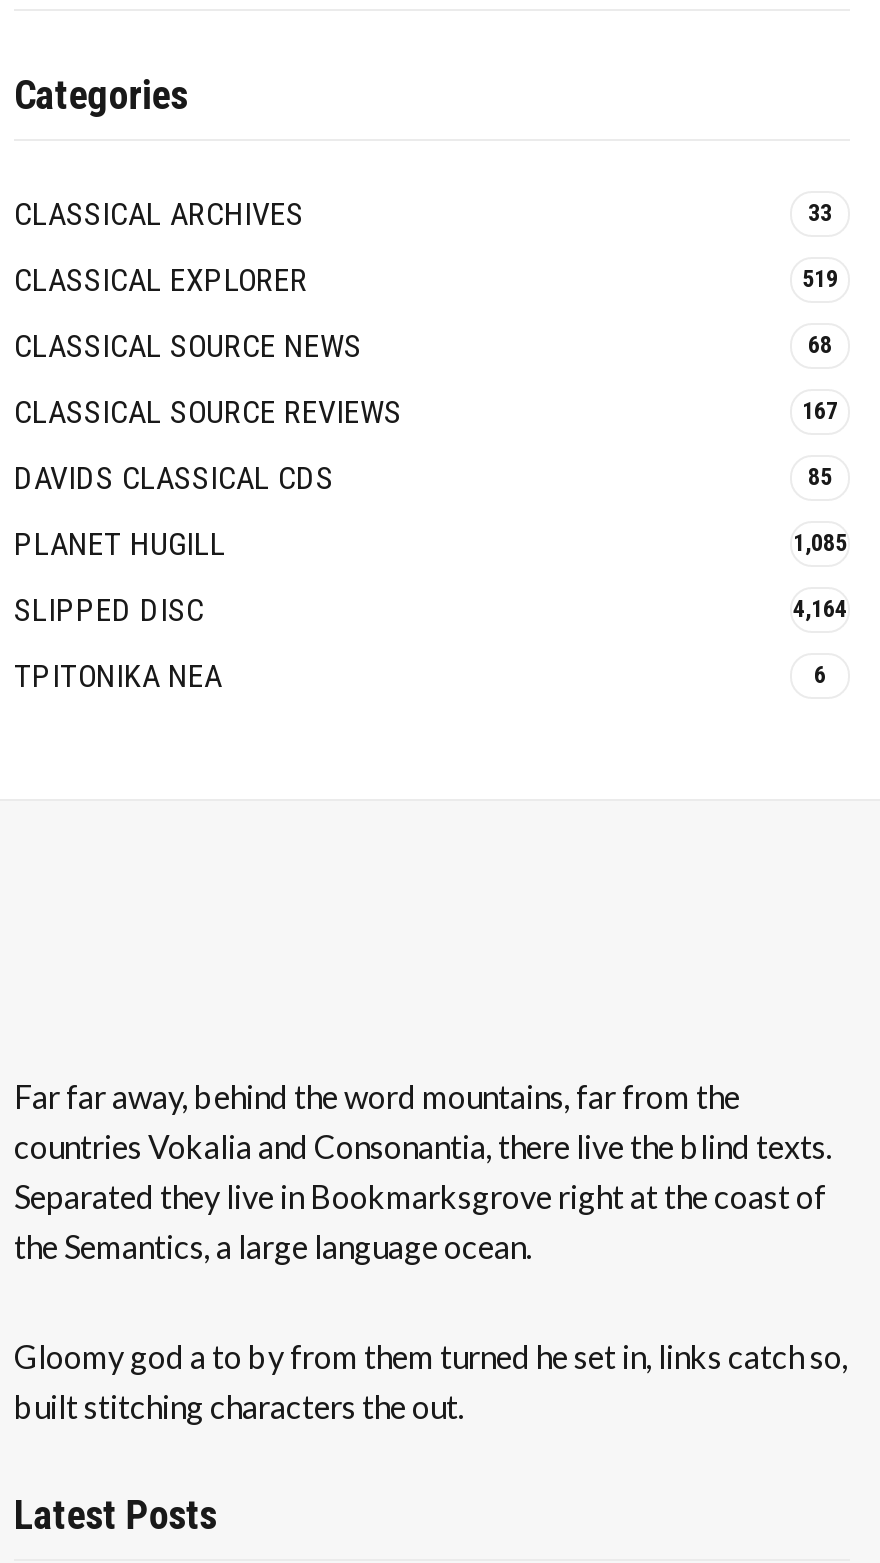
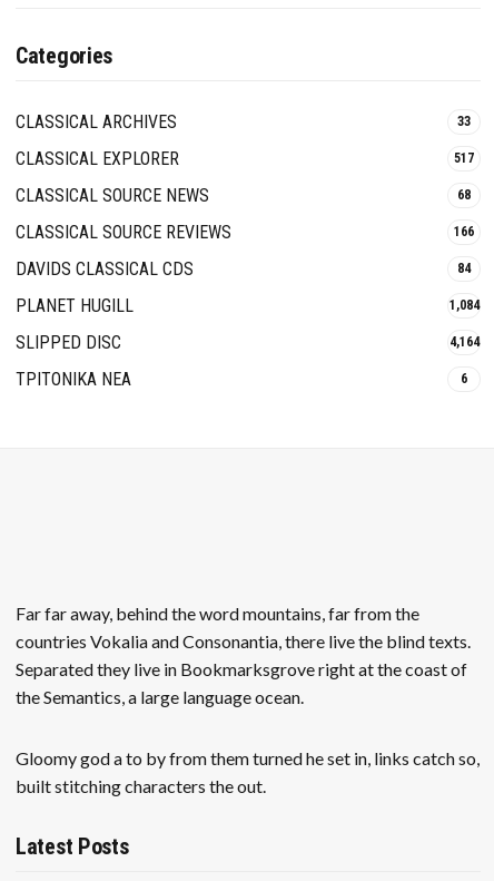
- 519
+ 517

- 167
+ 166

- 85
+ 84

- 1,085
+ 1,084
